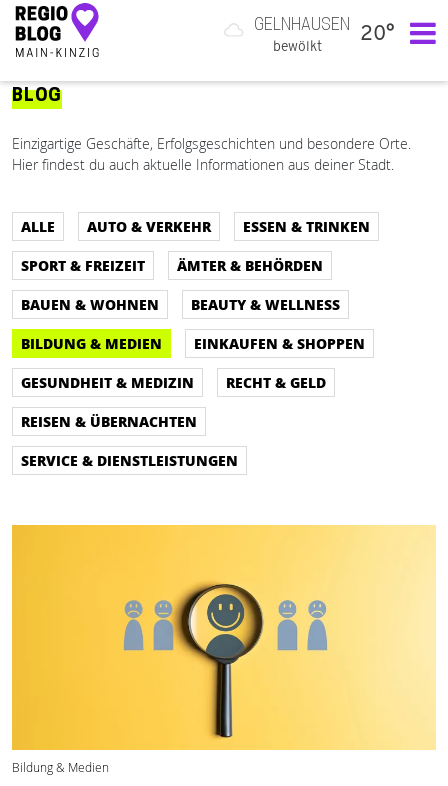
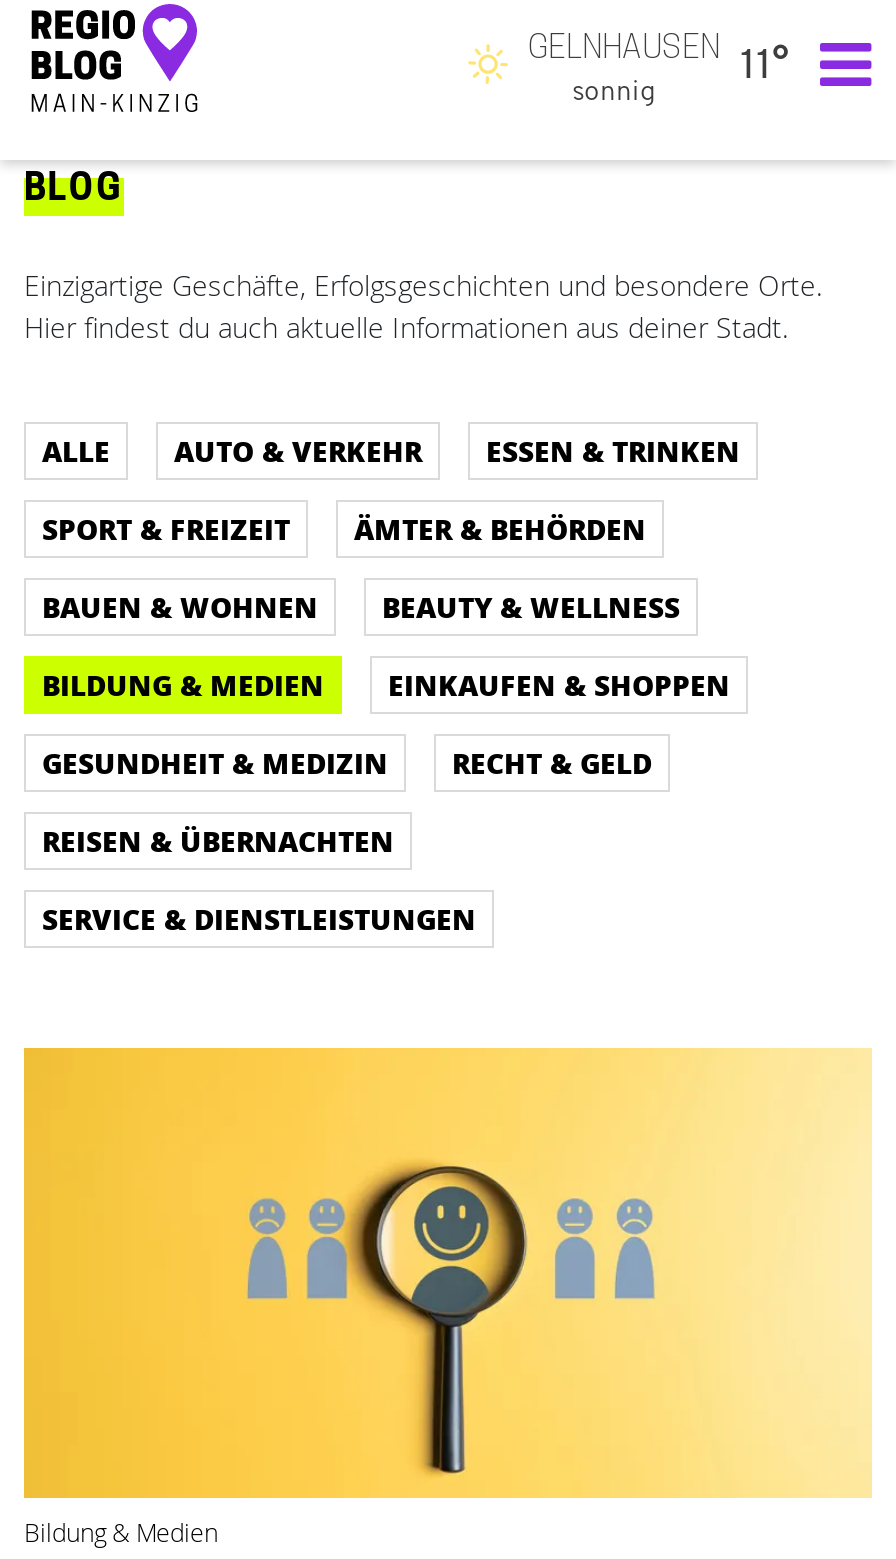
- GELNHAUSEN 20°
+ GELNHAUSEN 11°

- bewölkt
+ sonnig
